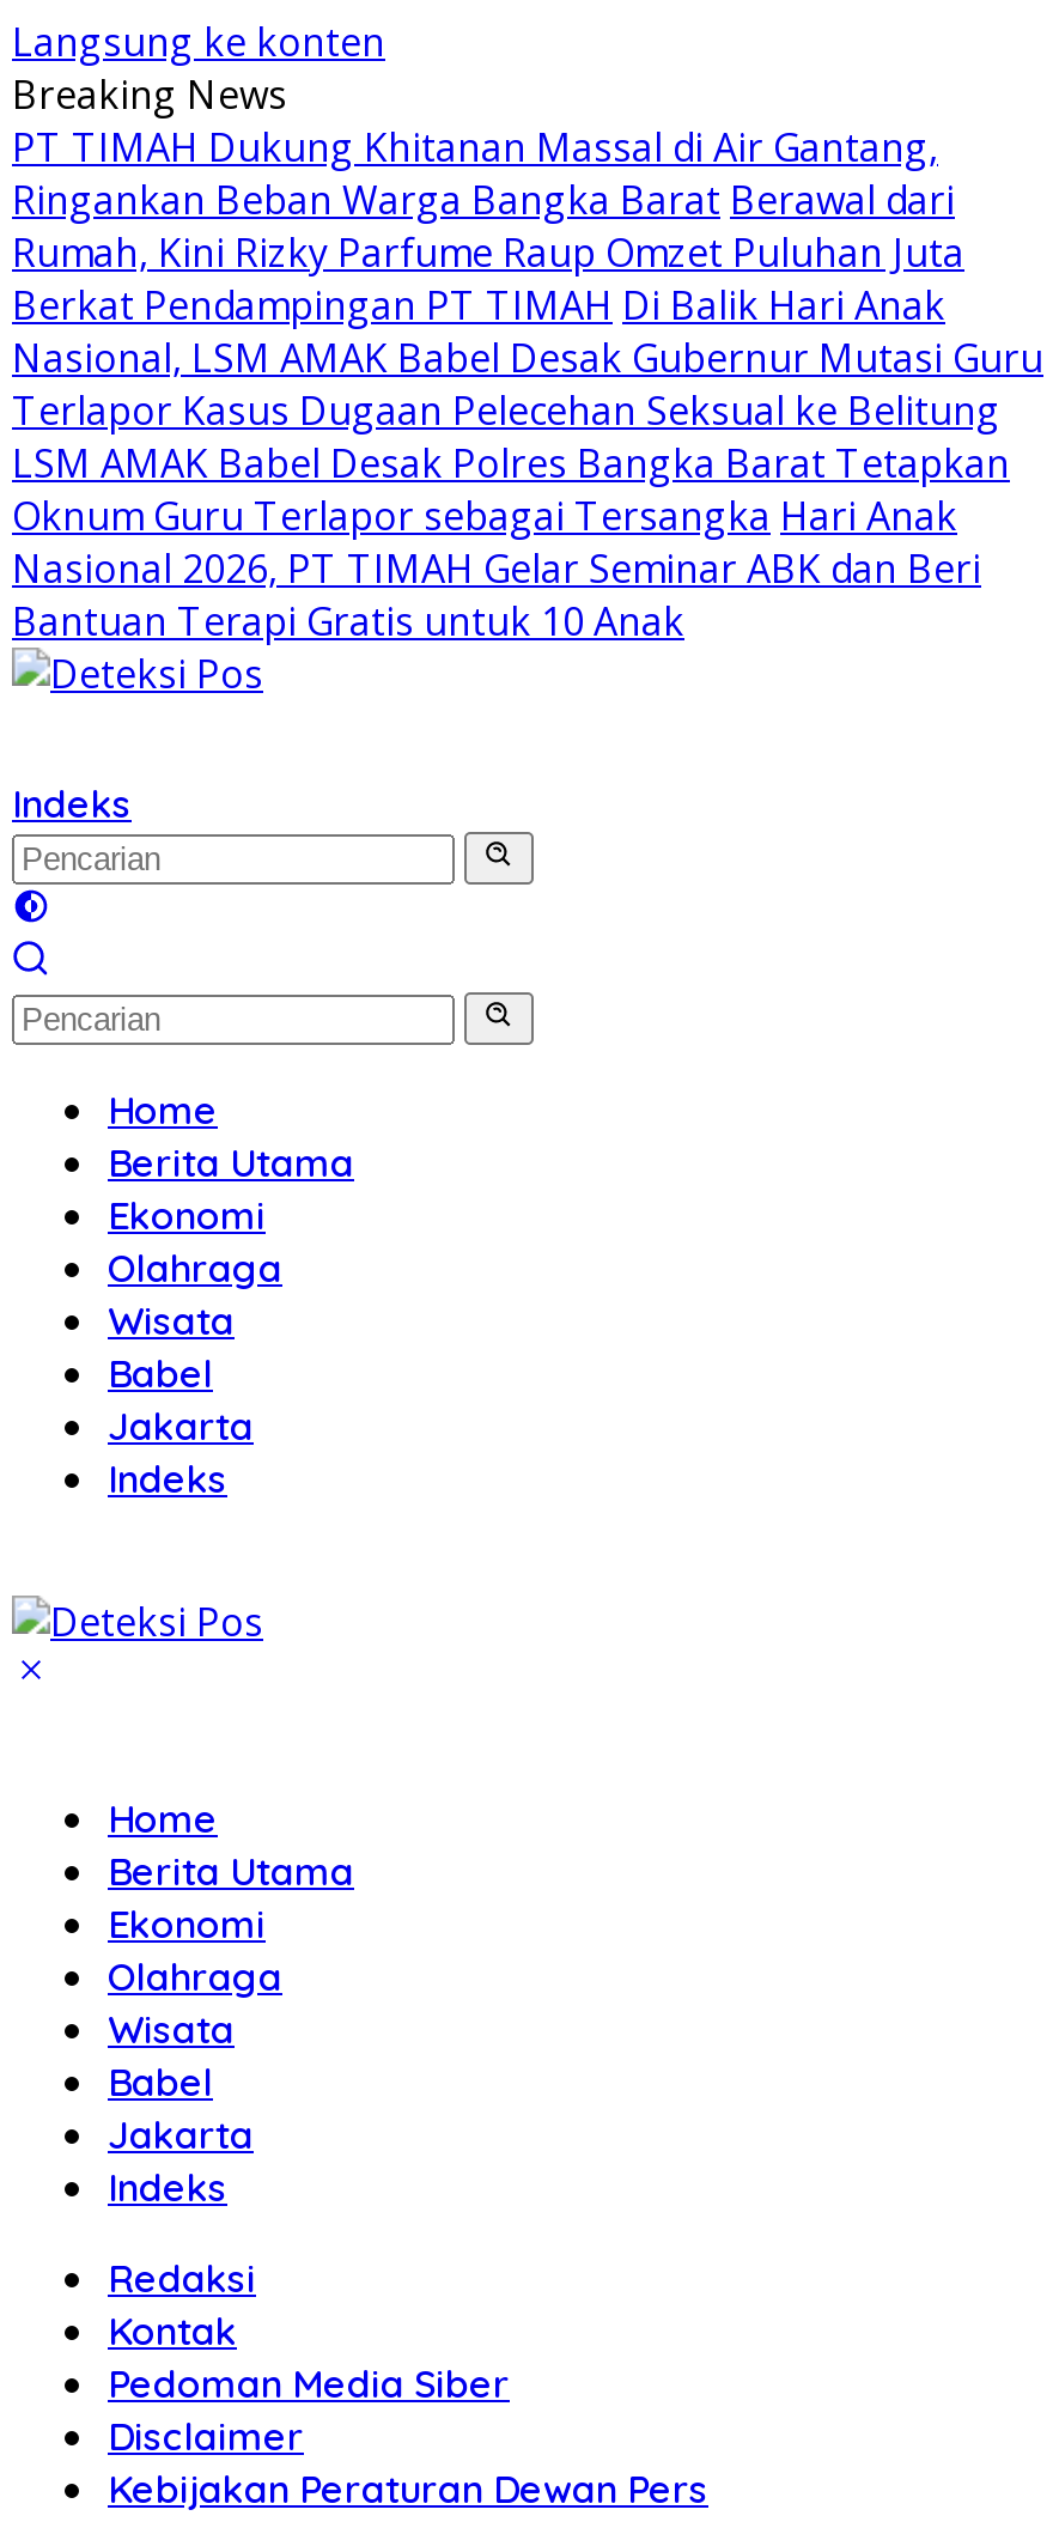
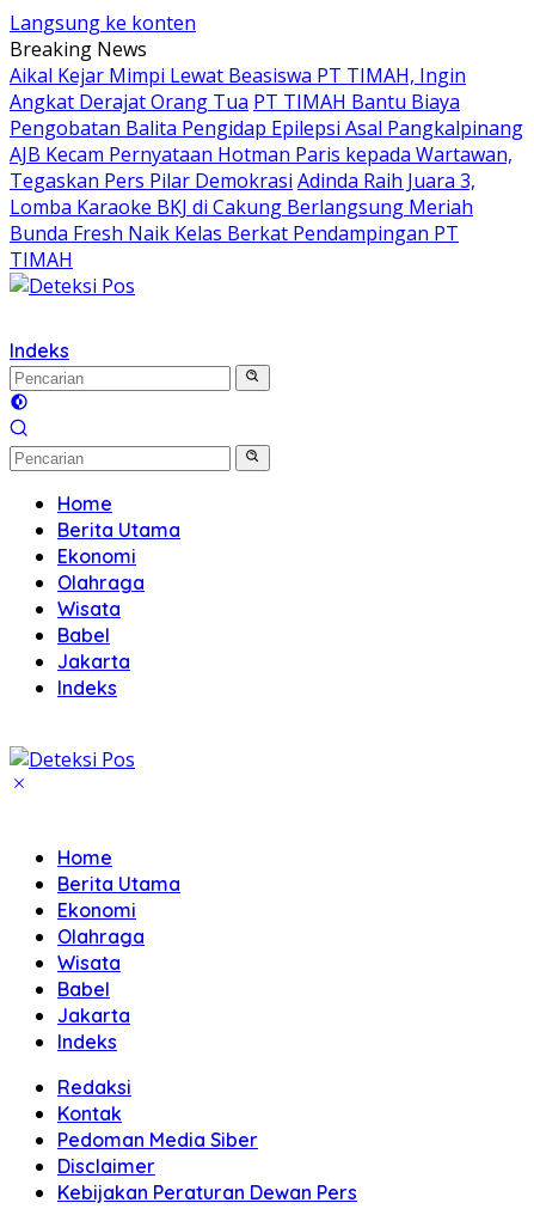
- PT TIMAH Dukung Khitanan Massal di Air Gantang,
- Ringankan Beban Warga Bangka Barat Berawal dari
- Rumah, Kini Rizky Parfume Raup Omzet Puluhan Juta
- Berkat Pendampingan PT TIMAH Di Balik Hari Anak
- Nasional, LSM AMAK Babel Desak Gubernur Mutasi Guru
- Terlapor Kasus Dugaan Pelecehan Seksual ke Belitung
- LSM AMAK Babel Desak Polres Bangka Barat Tetapkan
- Oknum Guru Terlapor sebagai Tersangka Hari Anak
- Nasional 2026, PT TIMAH Gelar Seminar ABK dan Beri
- Bantuan Terapi Gratis untuk 10 Anak
+ Aikal Kejar Mimpi Lewat Beasiswa PT TIMAH, Ingin
+ Angkat Derajat Orang Tua PT TIMAH Bantu Biaya
+ Pengobatan Balita Pengidap Epilepsi Asal Pangkalpinang
+ AJB Kecam Pernyataan Hotman Paris kepada Wartawan,
+ Tegaskan Pers Pilar Demokrasi Adinda Raih Juara 3,
+ Lomba Karaoke BKJ di Cakung Berlangsung Meriah
+ Bunda Fresh Naik Kelas Berkat Pendampingan PT
+ TIMAH
